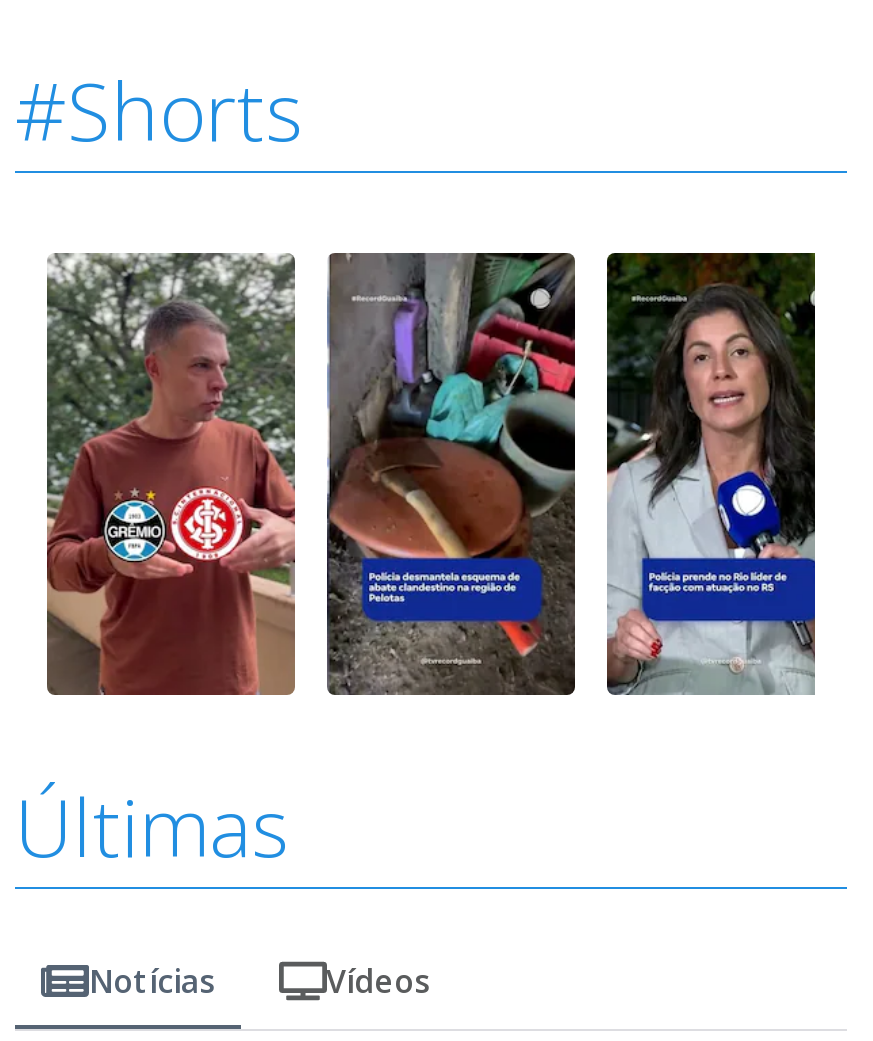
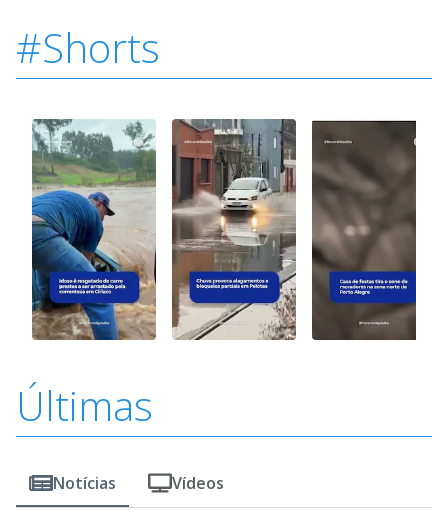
- [image]
+ [image]

- [image]
+ [image]

- [image]
+ [image]
